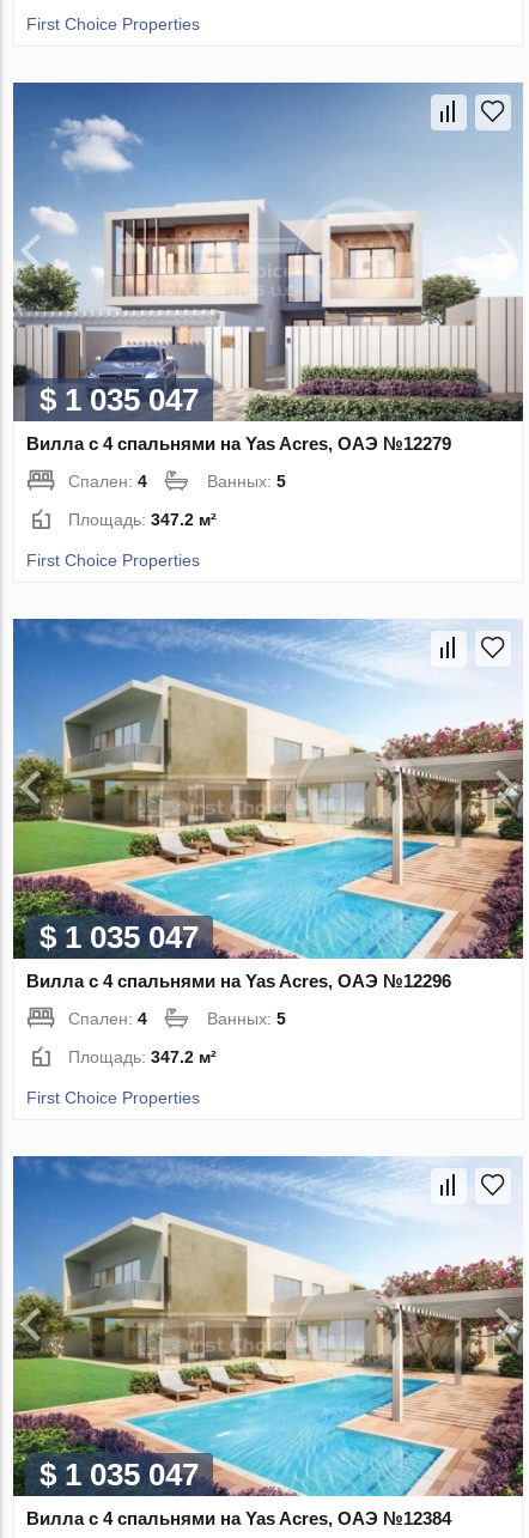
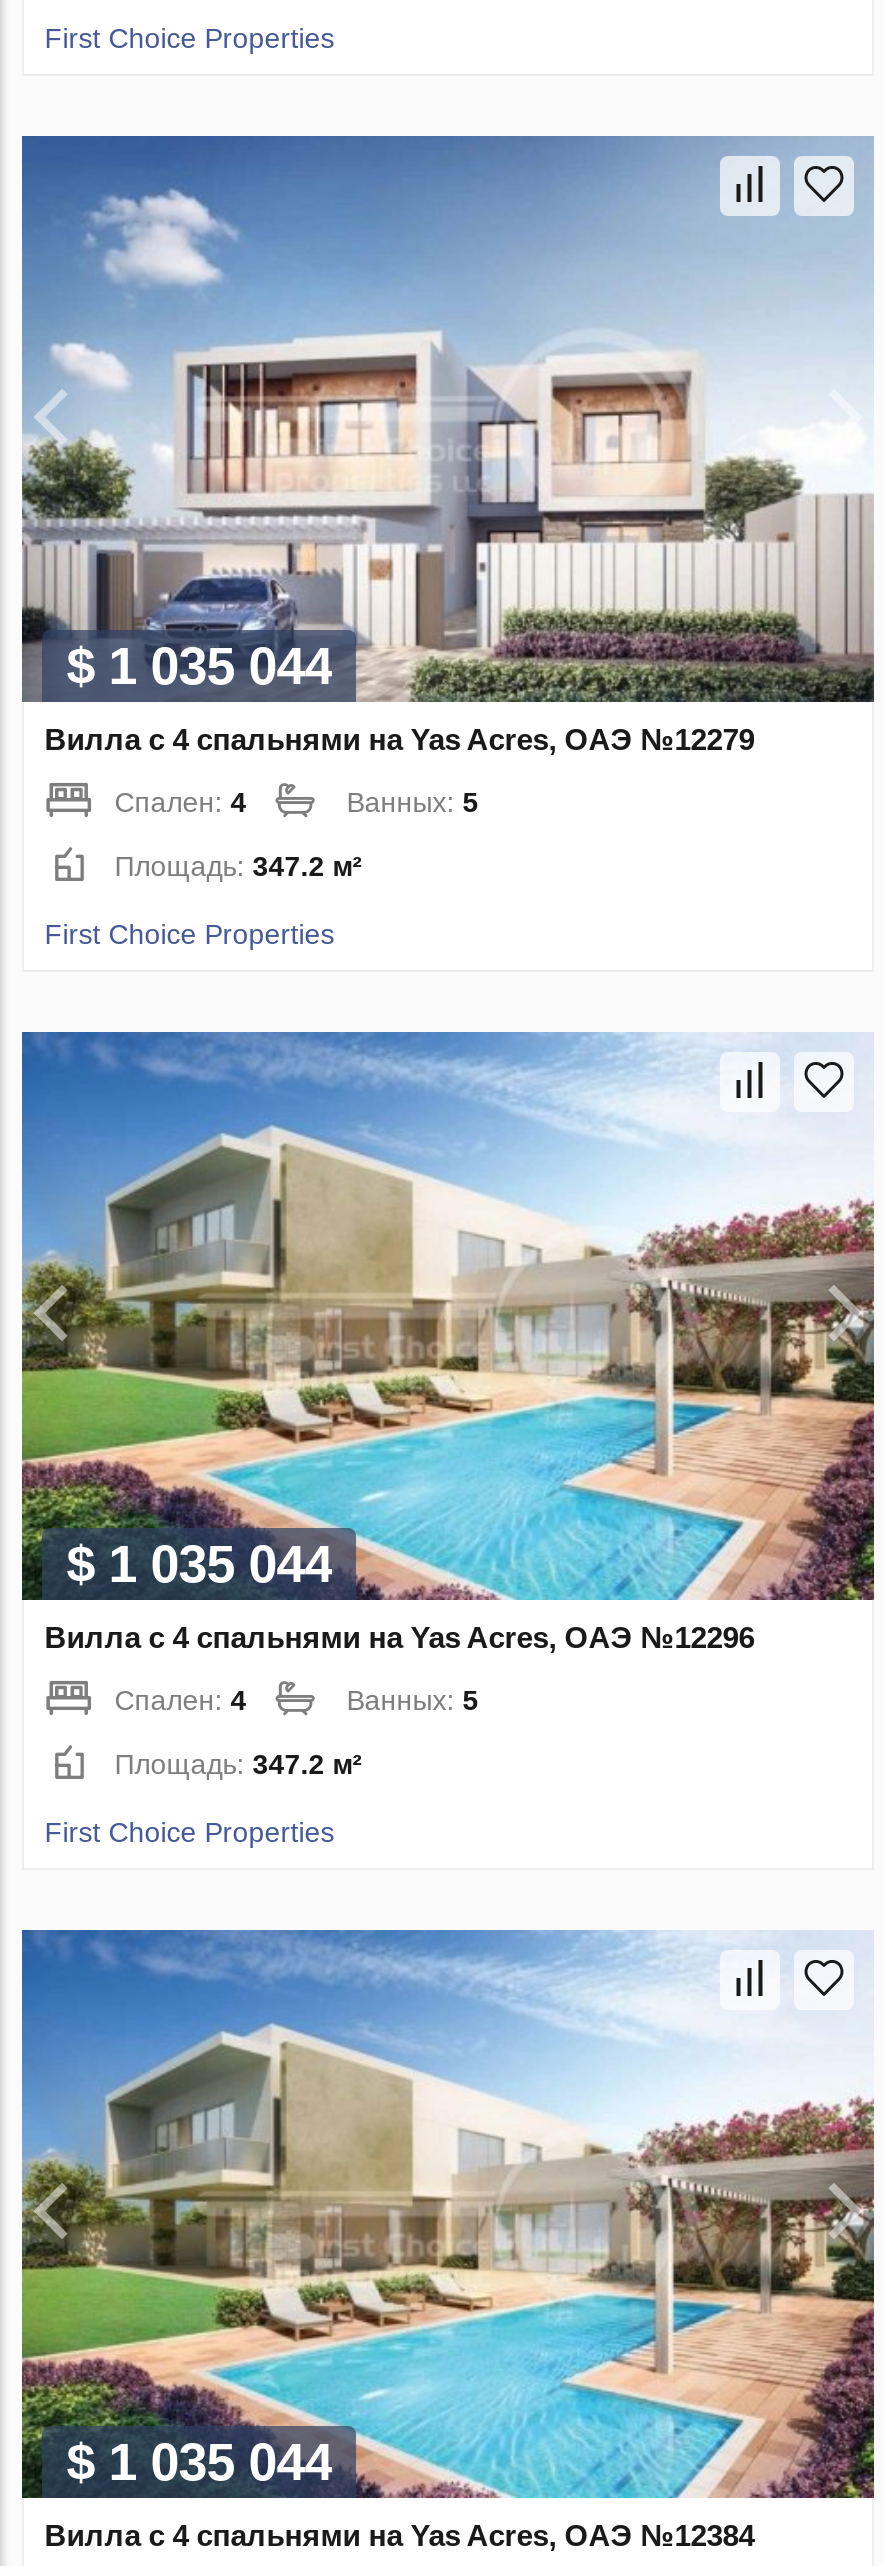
- $ 1 035 047
+ $ 1 035 044

- $ 1 035 047
+ $ 1 035 044

- $ 1 035 047
+ $ 1 035 044
